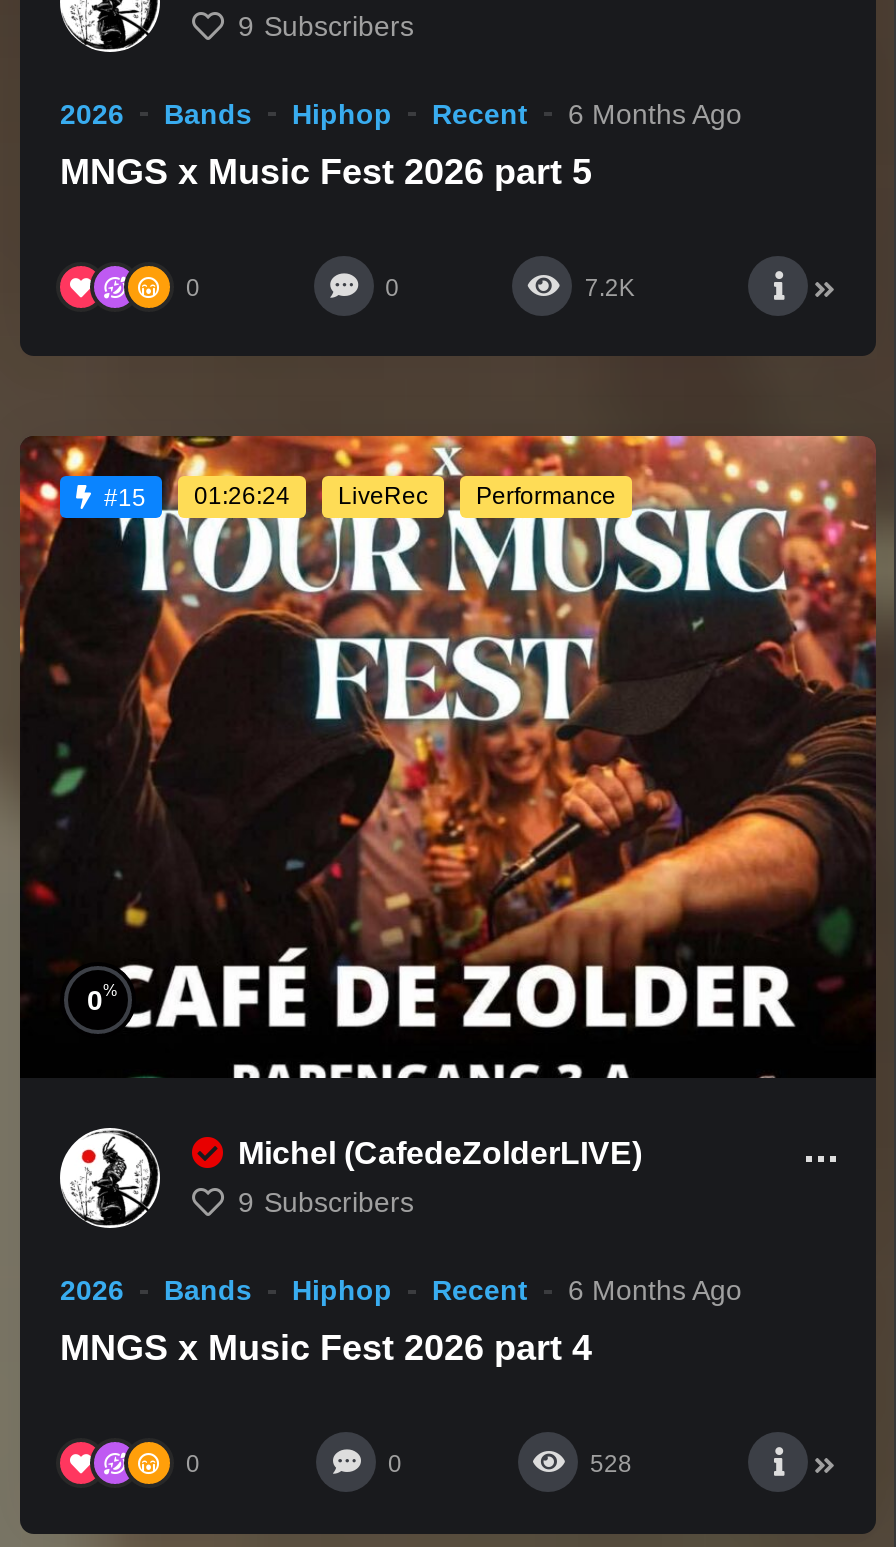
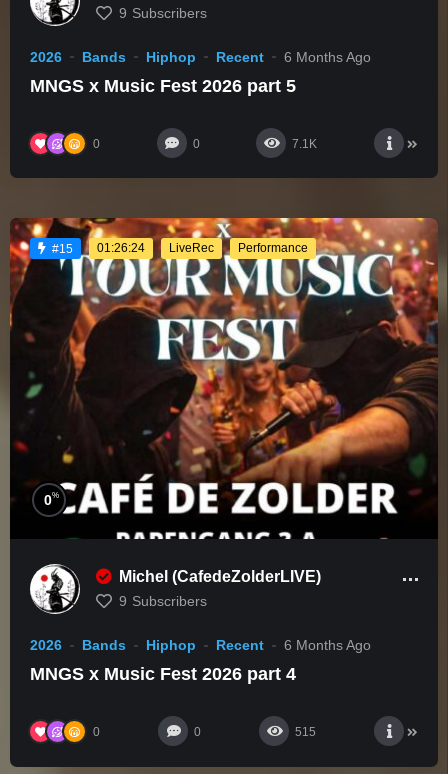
- 7.2K
+ 7.1K

- 528
+ 515
